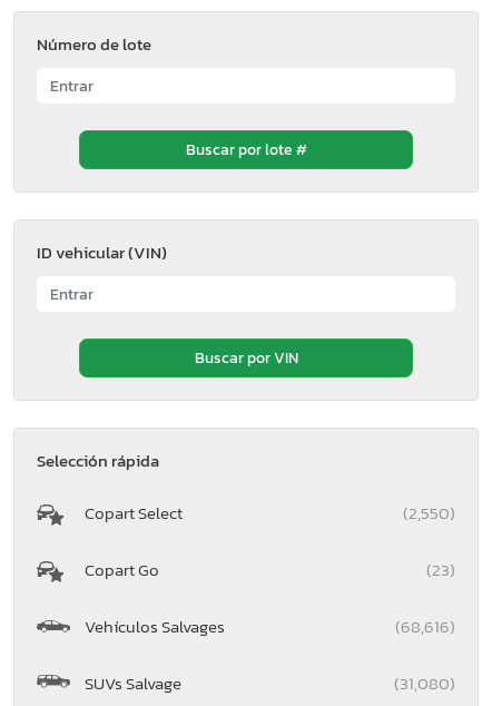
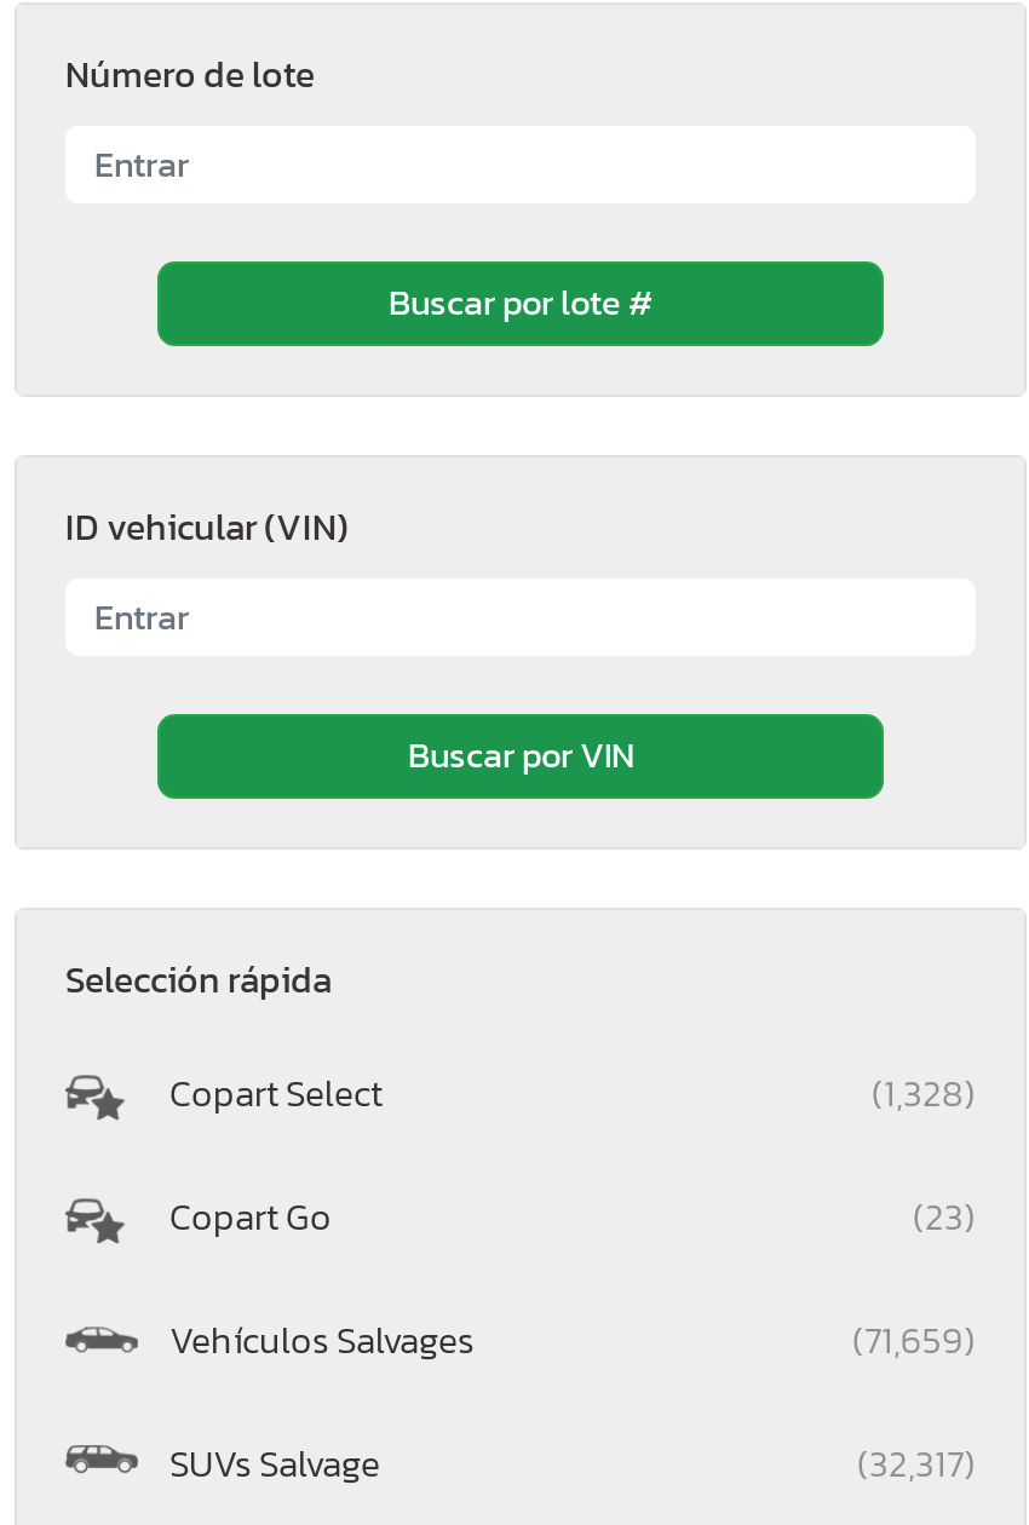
- (2,550)
+ (1,328)

- (68,616)
+ (71,659)

- (31,080)
+ (32,317)
